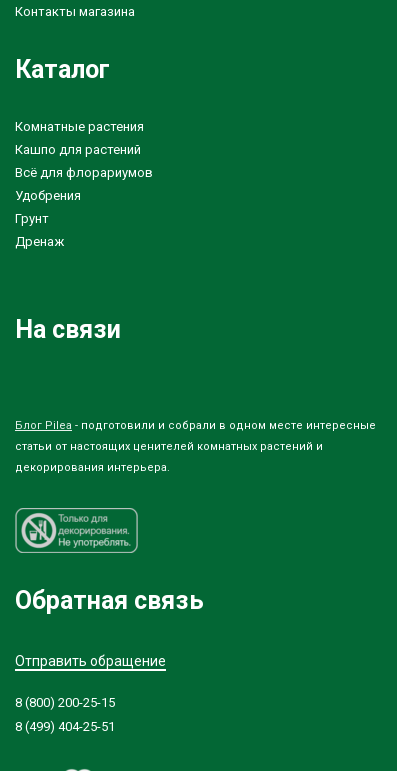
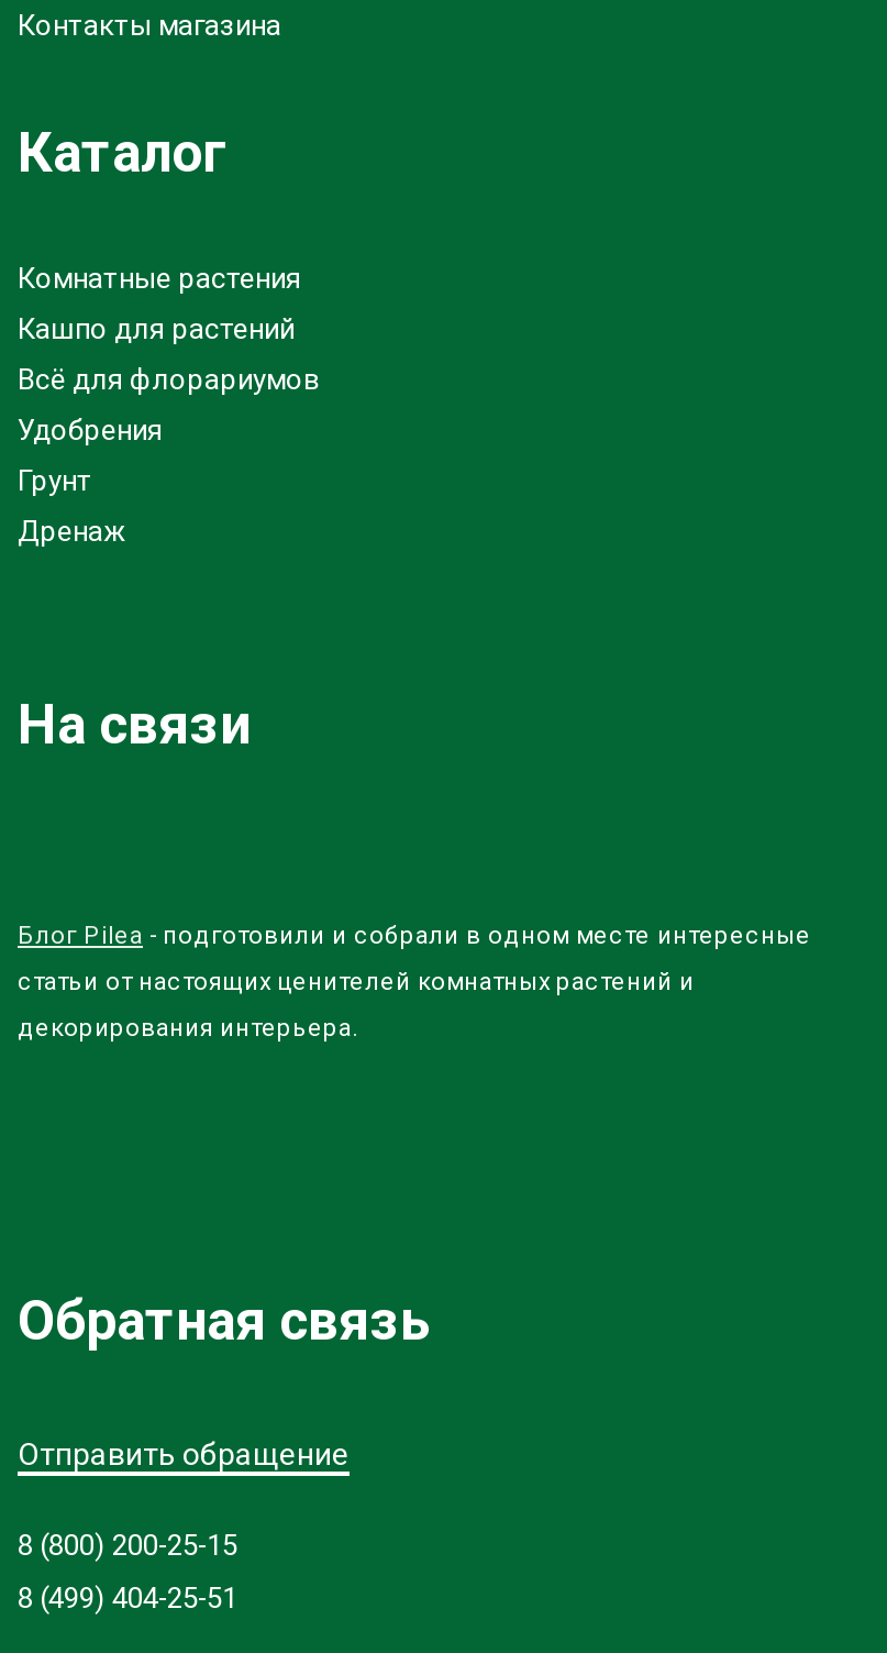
- [image]
